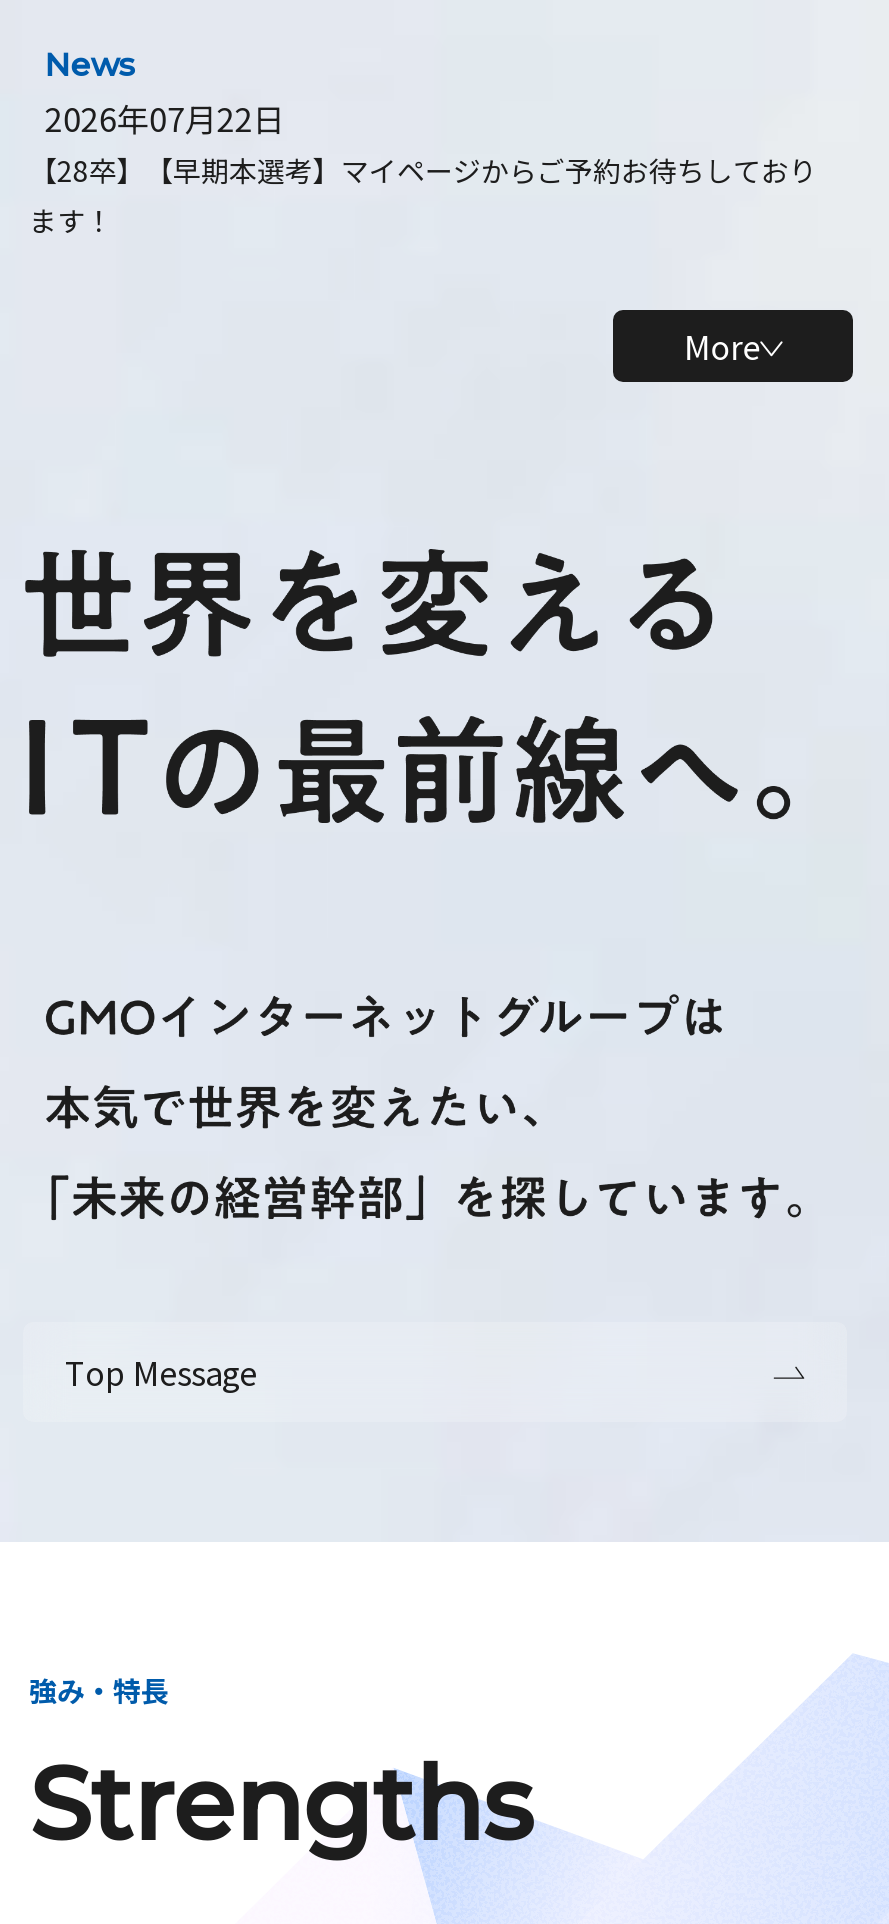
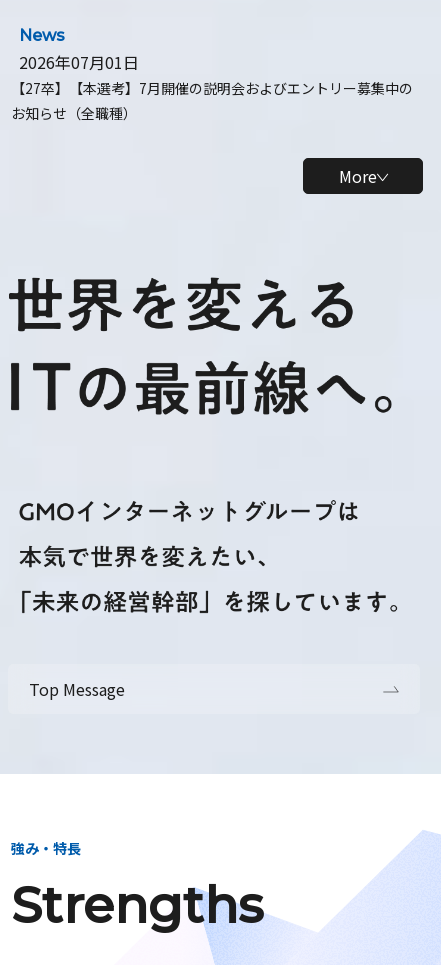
- 2026年07月22日
- 【28卒】【早期本選考】マイページからご予約お待ちしており
- ます！
+ 2026年07月01日
+ 【27卒】【本選考】7月開催の説明会およびエントリー募集中の
+ お知らせ（全職種）
